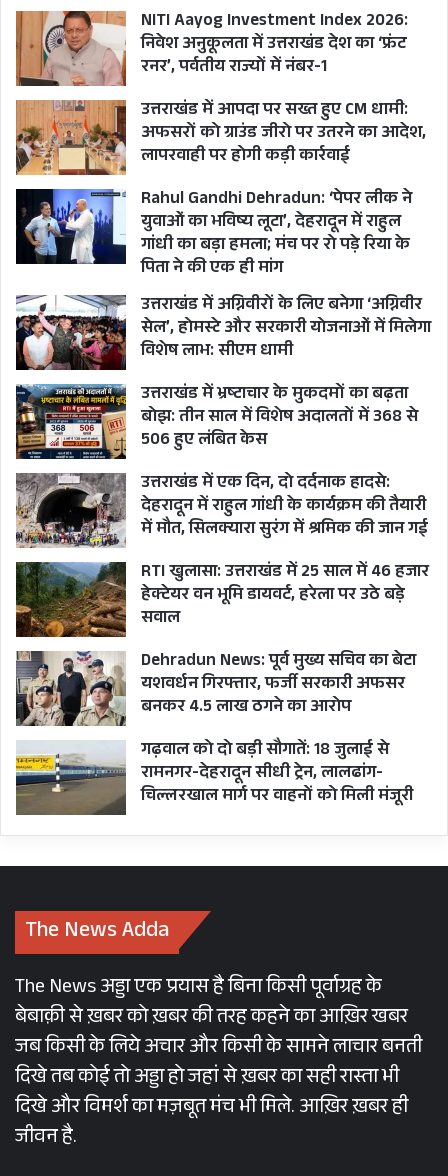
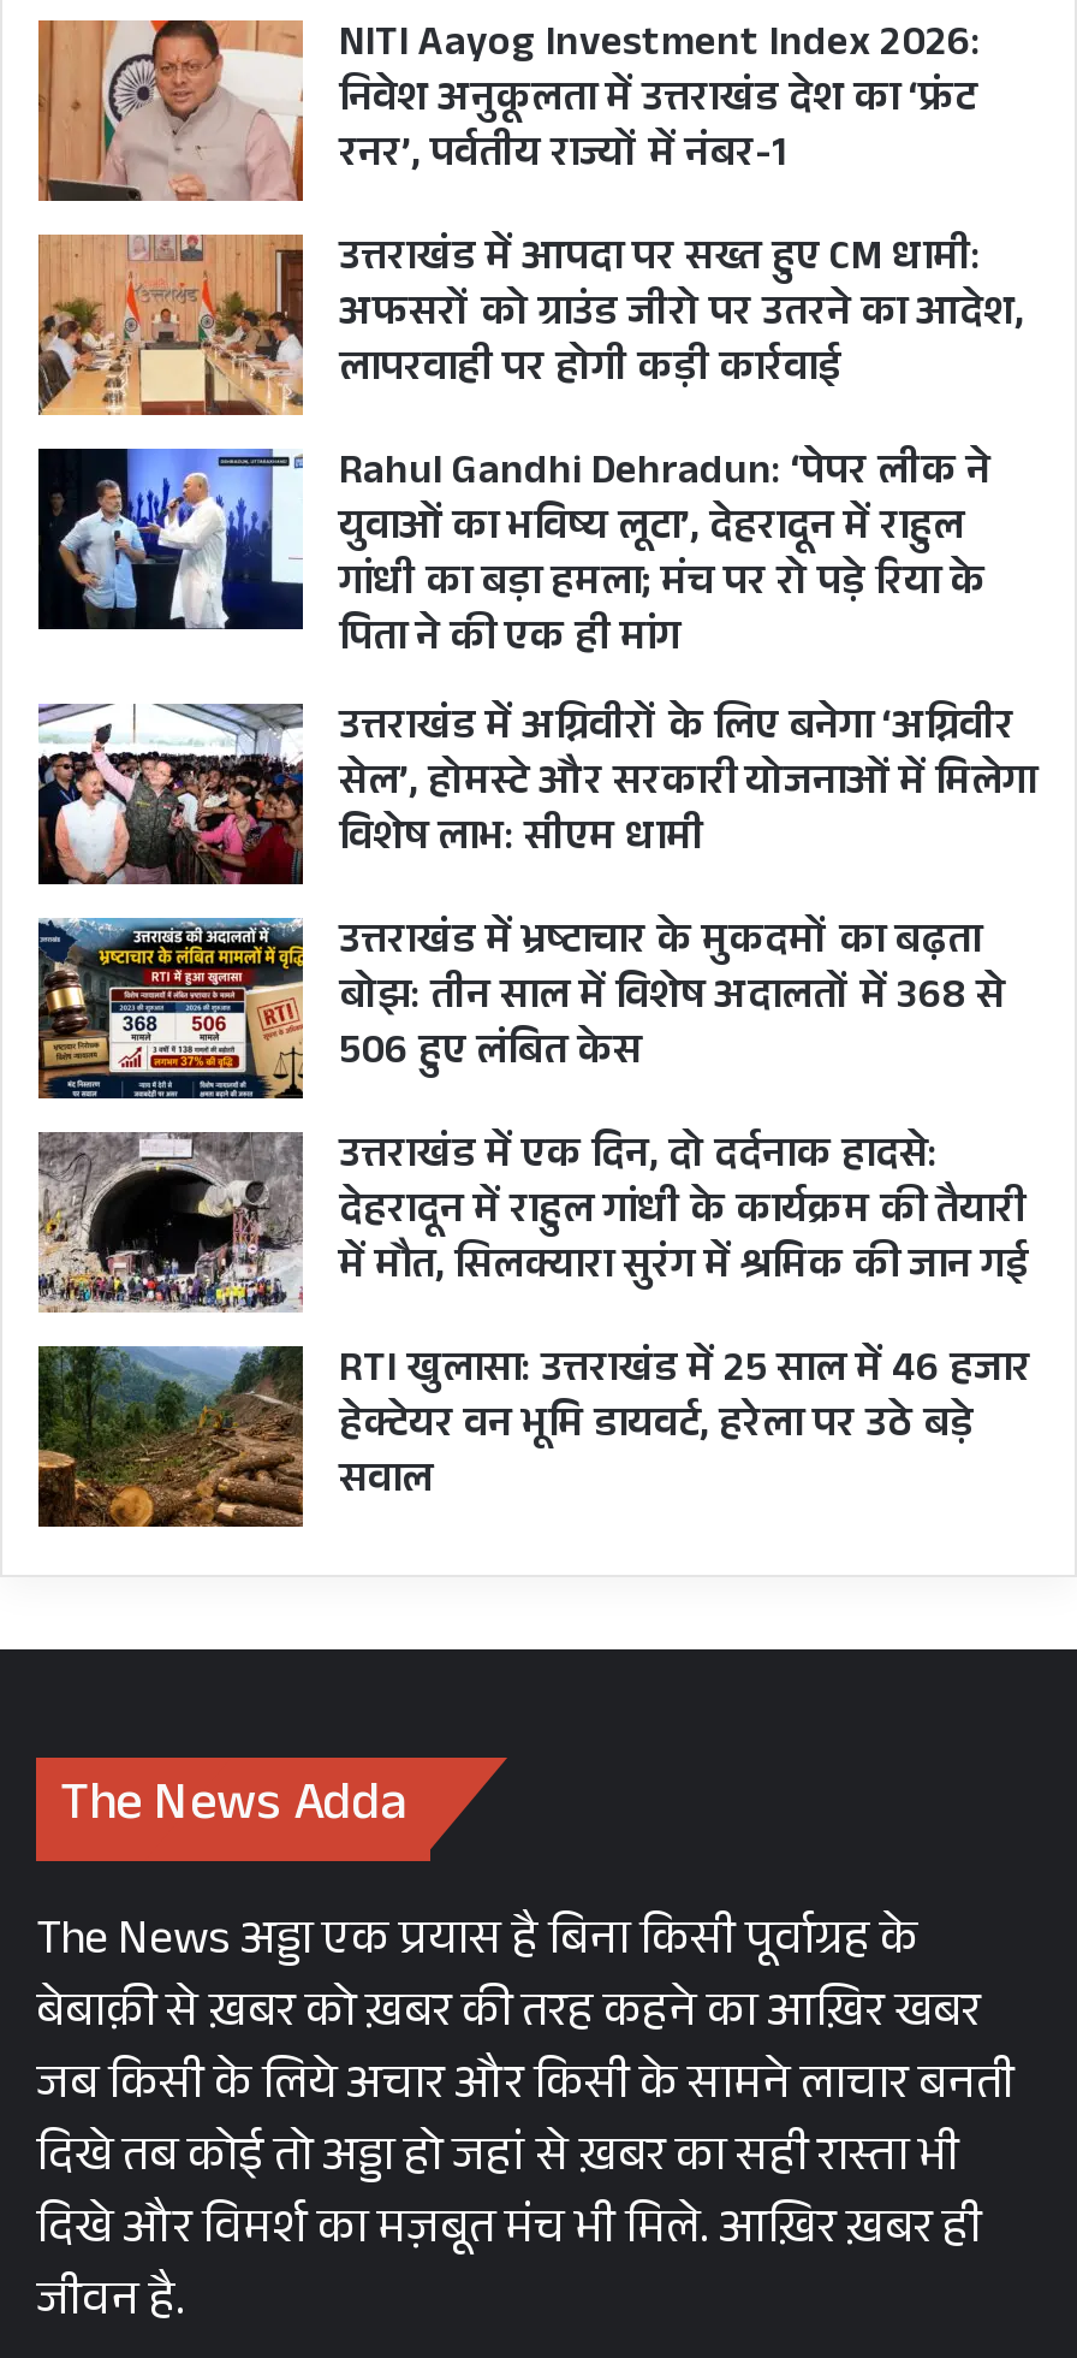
- [image]
- Dehradun News: पूर्व मुख्य सचिव का बेटा
- यशवर्धन गिरफ्तार, फर्जी सरकारी अफसर
- बनकर 4.5 लाख ठगने का आरोप
- गढ़वाल को दो बड़ी सौगातें: 18 जुलाई से
- रामनगर-देहरादून सीधी ट्रेन, लालढांग-
- चिल्लरखाल मार्ग पर वाहनों को मिली मंजूरी

- [image]
